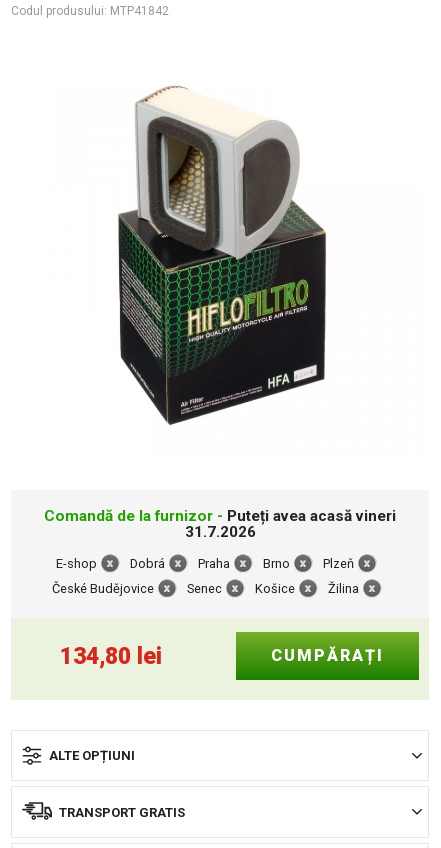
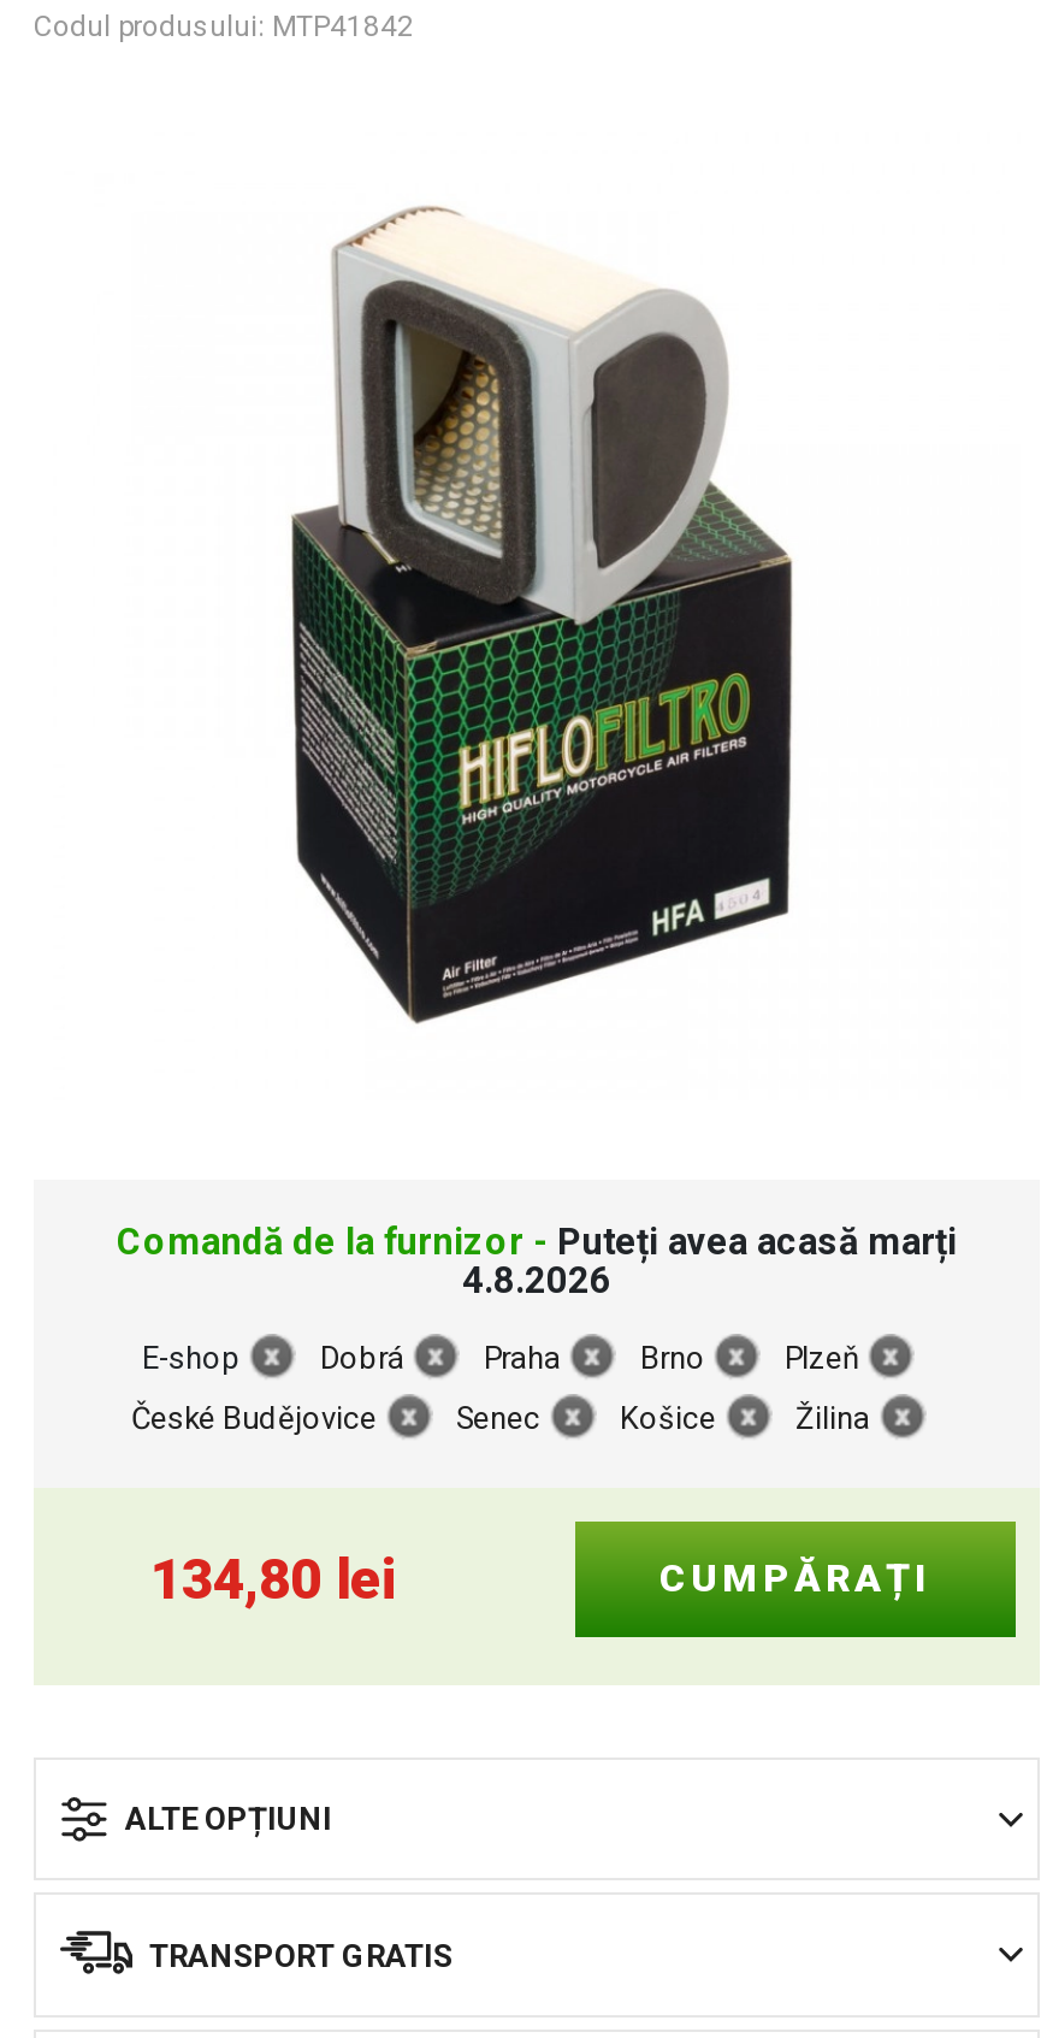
- Comandă de la furnizor - Puteți avea acasă vineri
+ Comandă de la furnizor - Puteți avea acasă marți

- 31.7.2026
+ 4.8.2026
